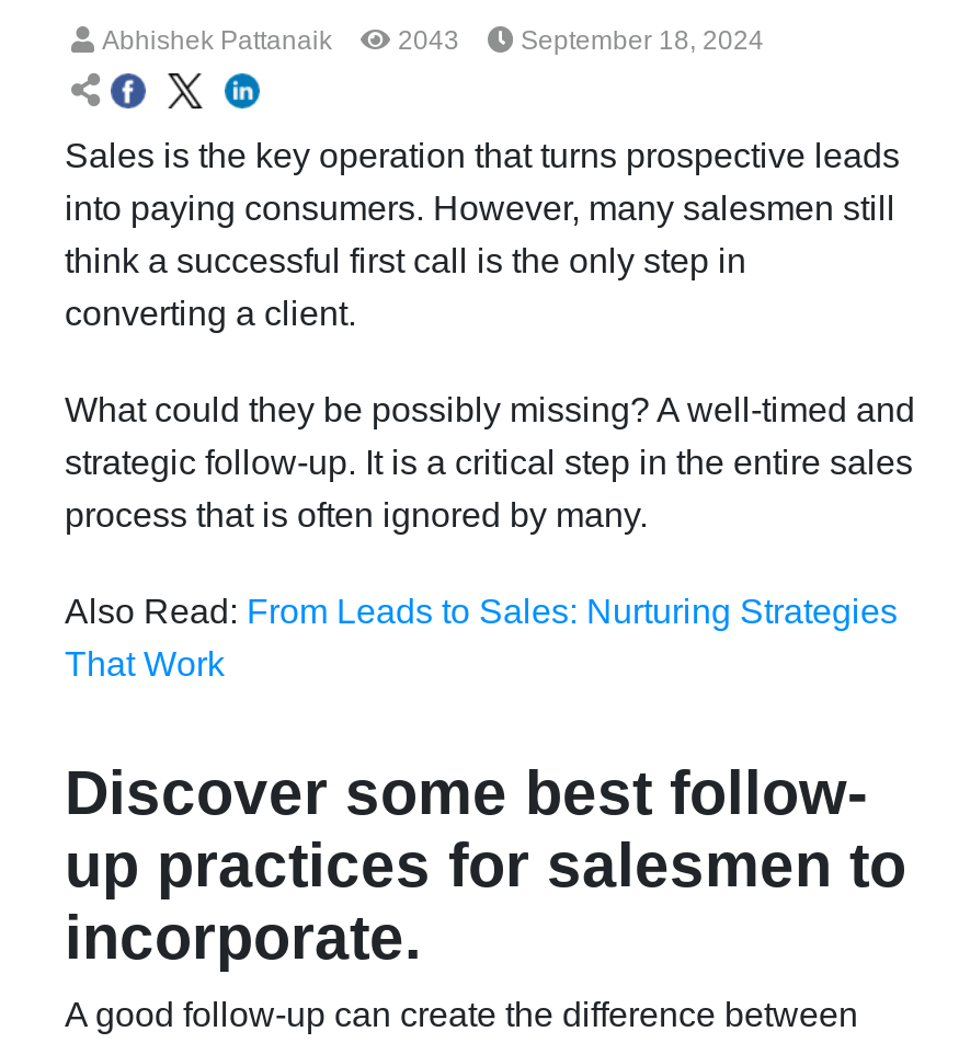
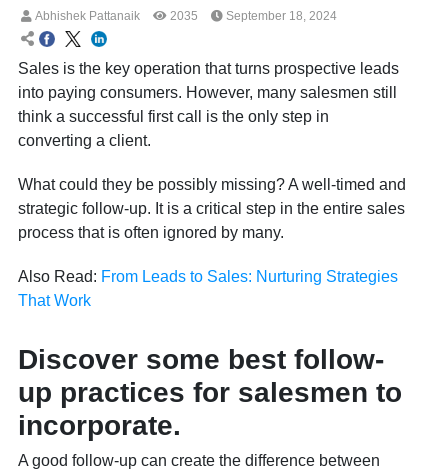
- Abhishek Pattanaik 2043 September 18, 2024
+ Abhishek Pattanaik 2035 September 18, 2024
